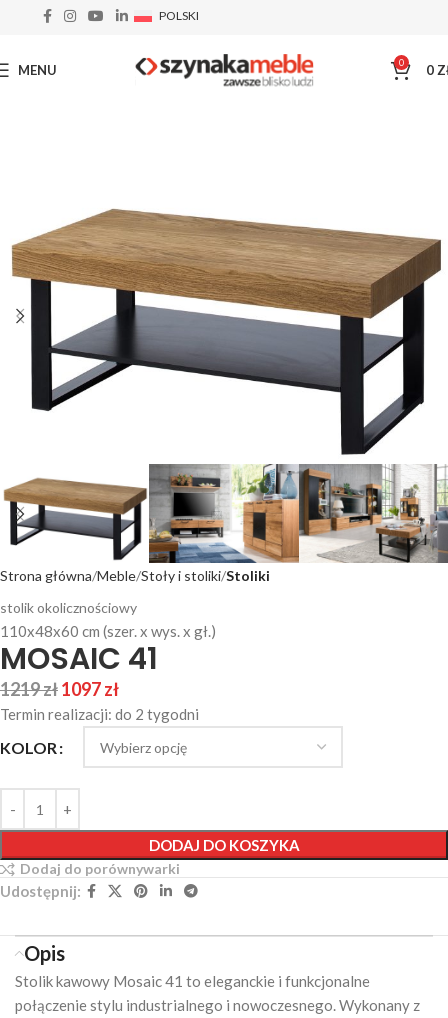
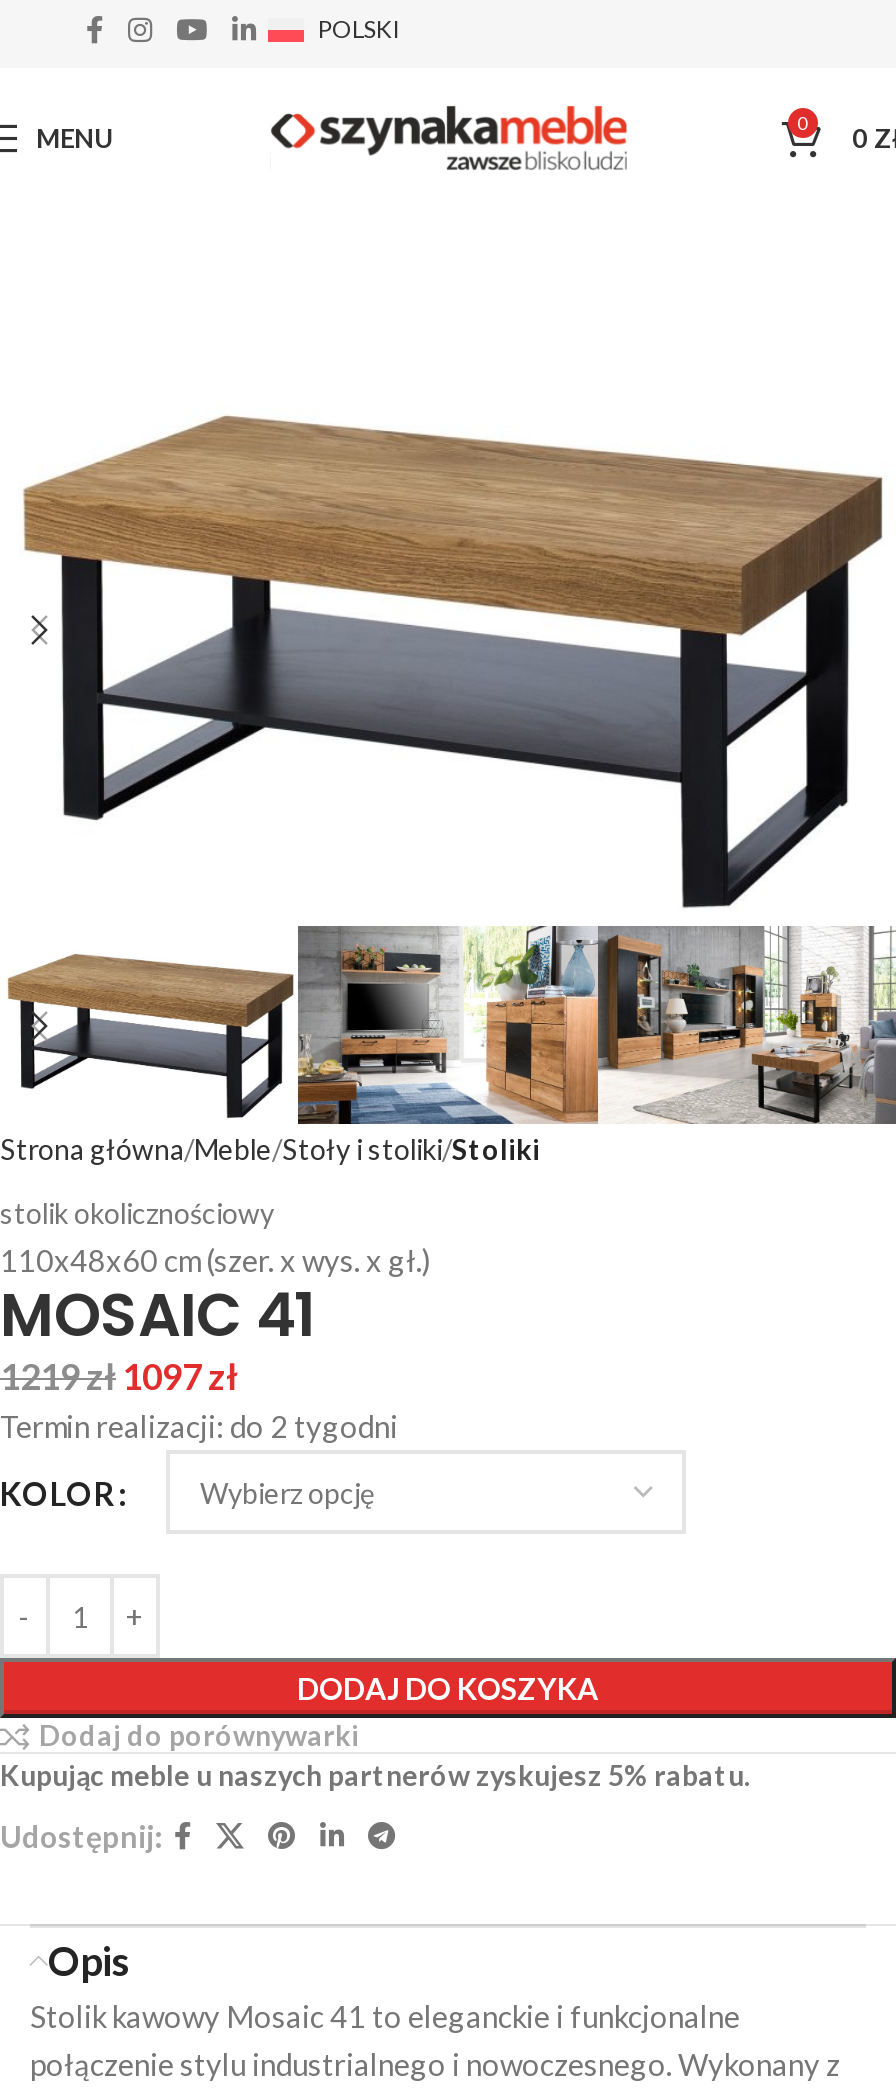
+ Kupując meble u naszych partnerów zyskujesz 5% rabatu.
